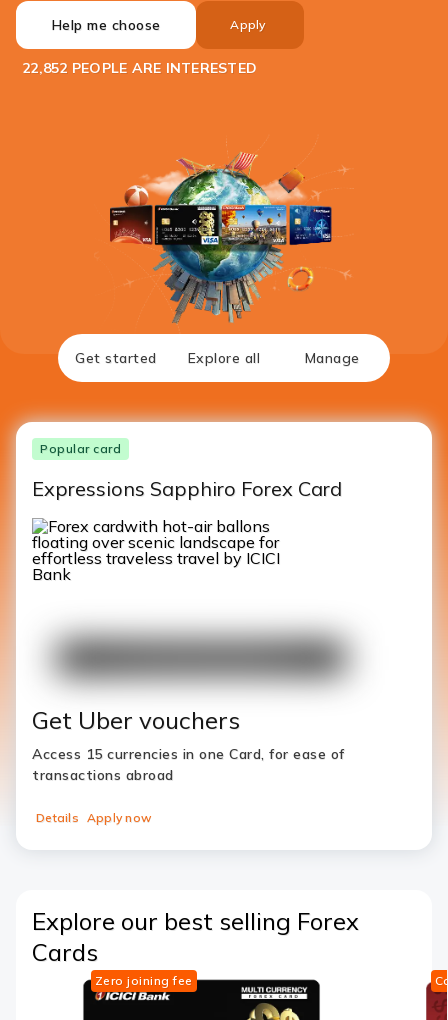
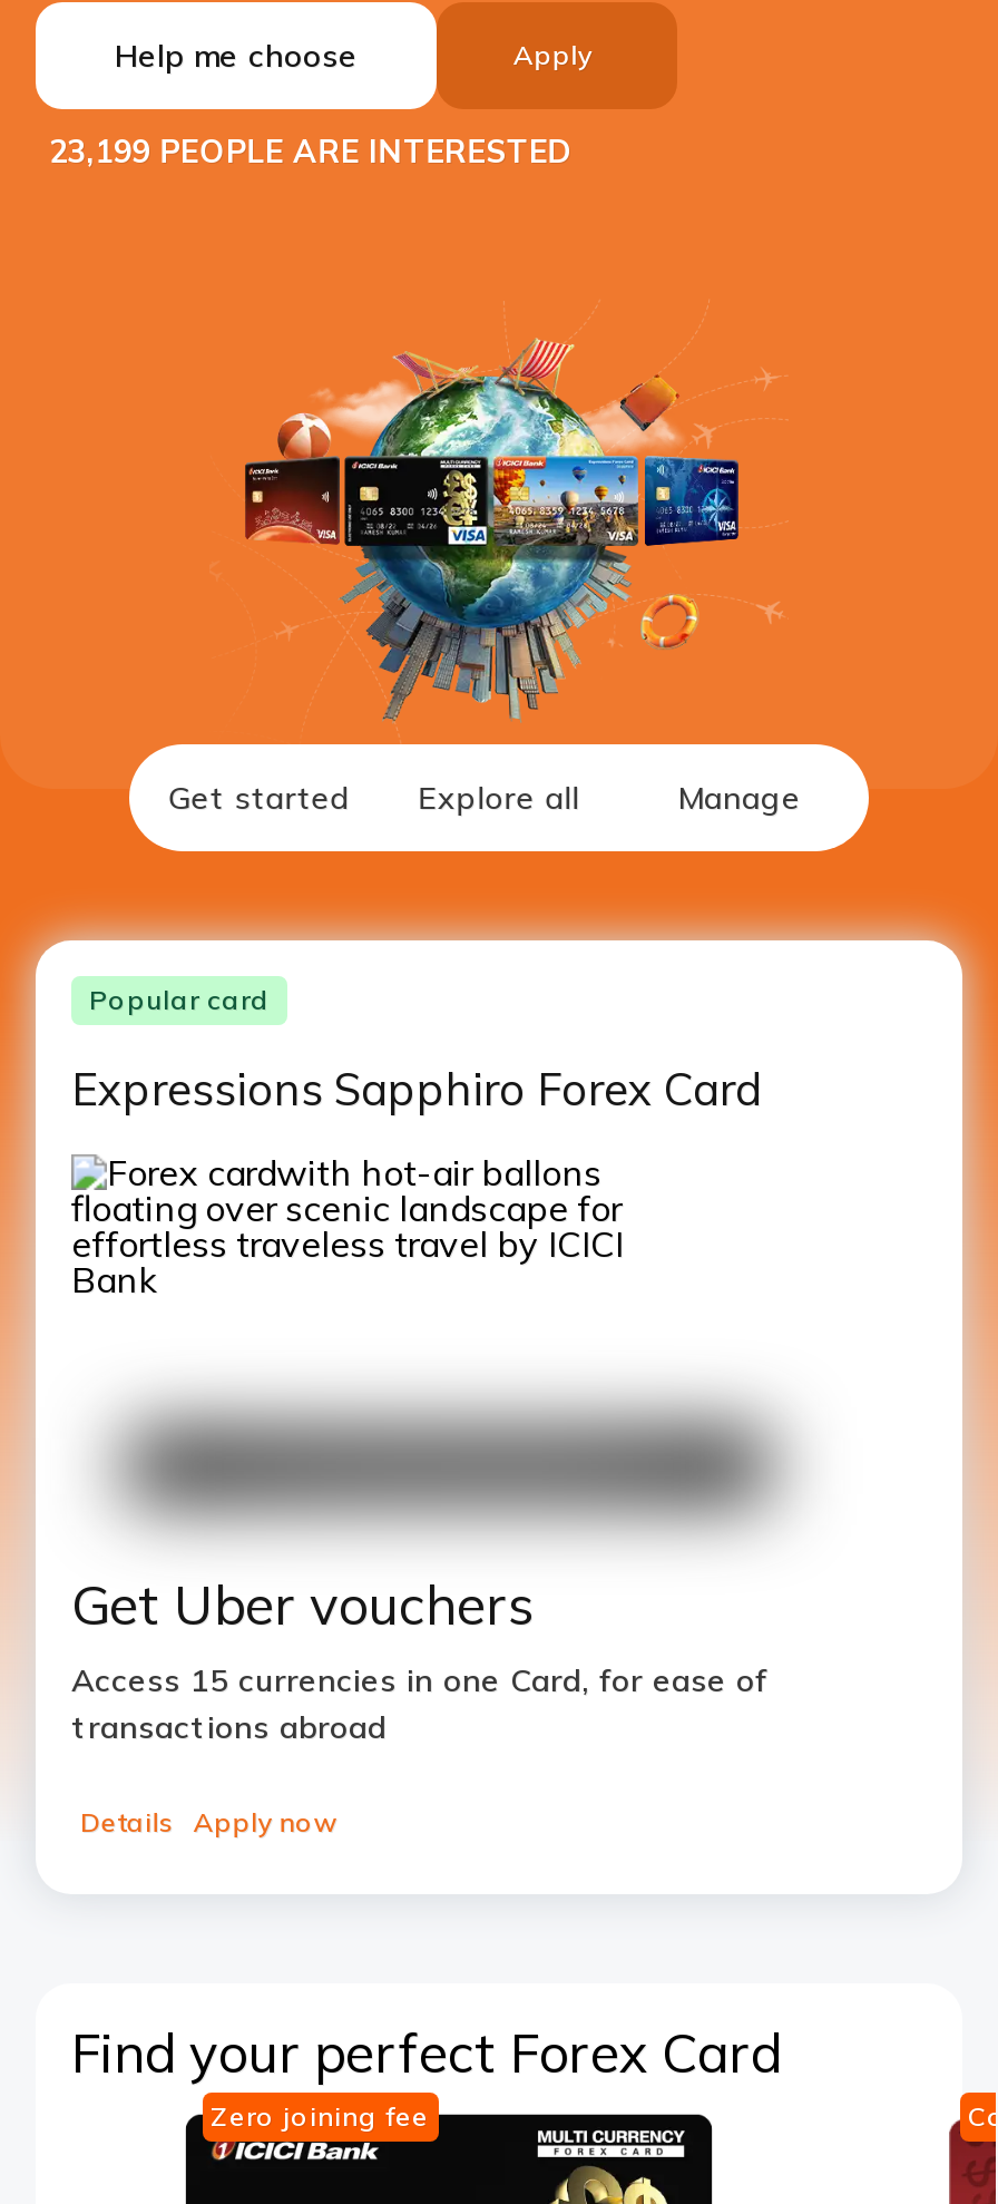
- 22,852 PEOPLE ARE INTERESTED
+ 23,199 PEOPLE ARE INTERESTED

- Explore our best selling Forex
- Cards
+ Find your perfect Forex Card
